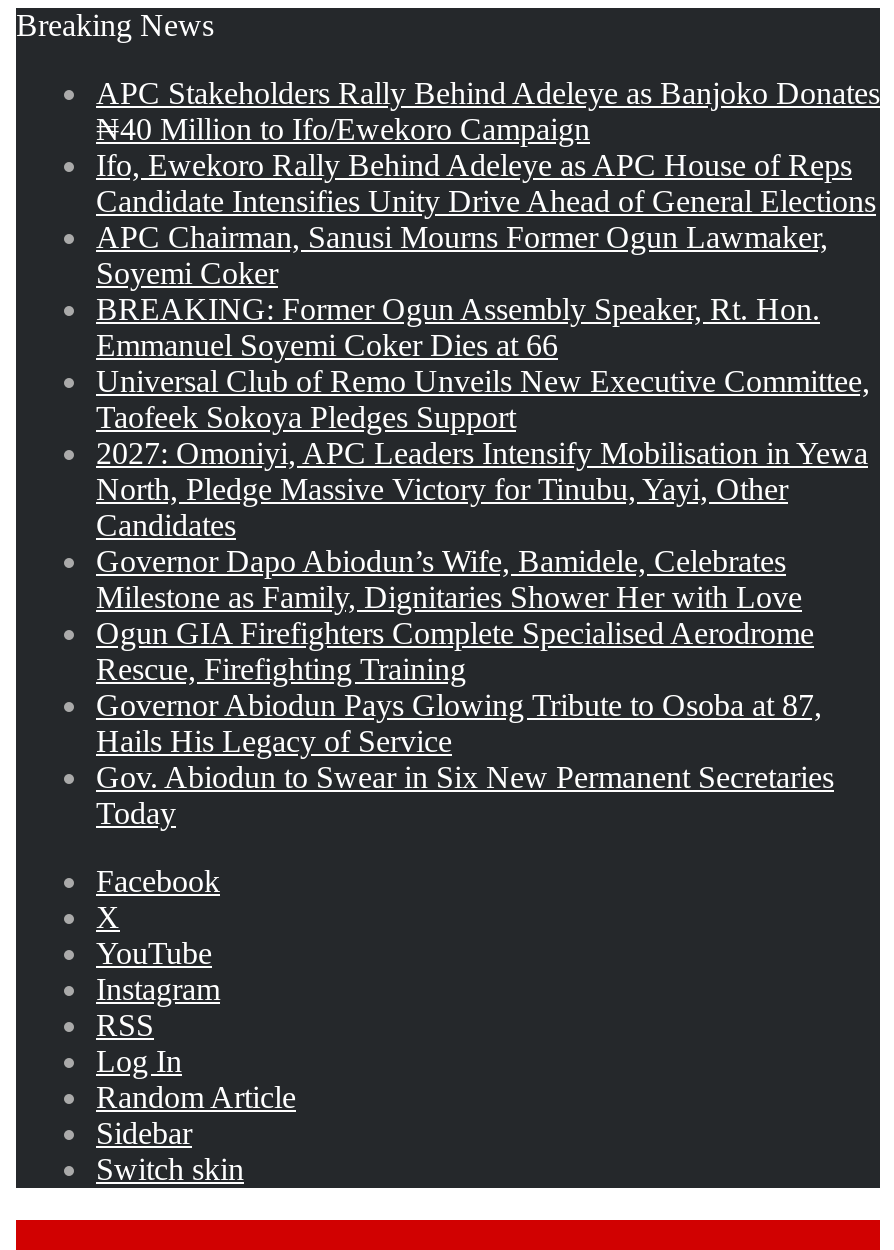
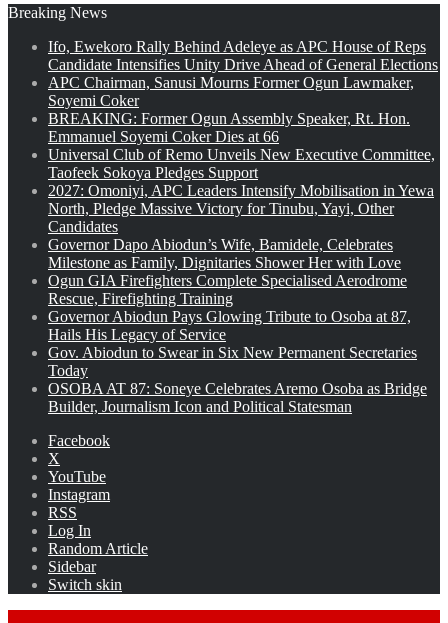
- APC Stakeholders Rally Behind Adeleye as Banjoko Donates
- ₦40 Million to Ifo/Ewekoro Campaign

moved up: Ifo, Ewekoro Rally Behind Adeleye as APC House of Reps | Candidate Intensifies Unity Drive Ahead of General Elections | APC Chairman, Sanusi Mourns Former Ogun Lawmaker, | ... | Gov. Abiodun to Swear in Six New Permanent Secretaries | Today

+ OSOBA AT 87: Soneye Celebrates Aremo Osoba as Bridge
+ Builder, Journalism Icon and Political Statesman
